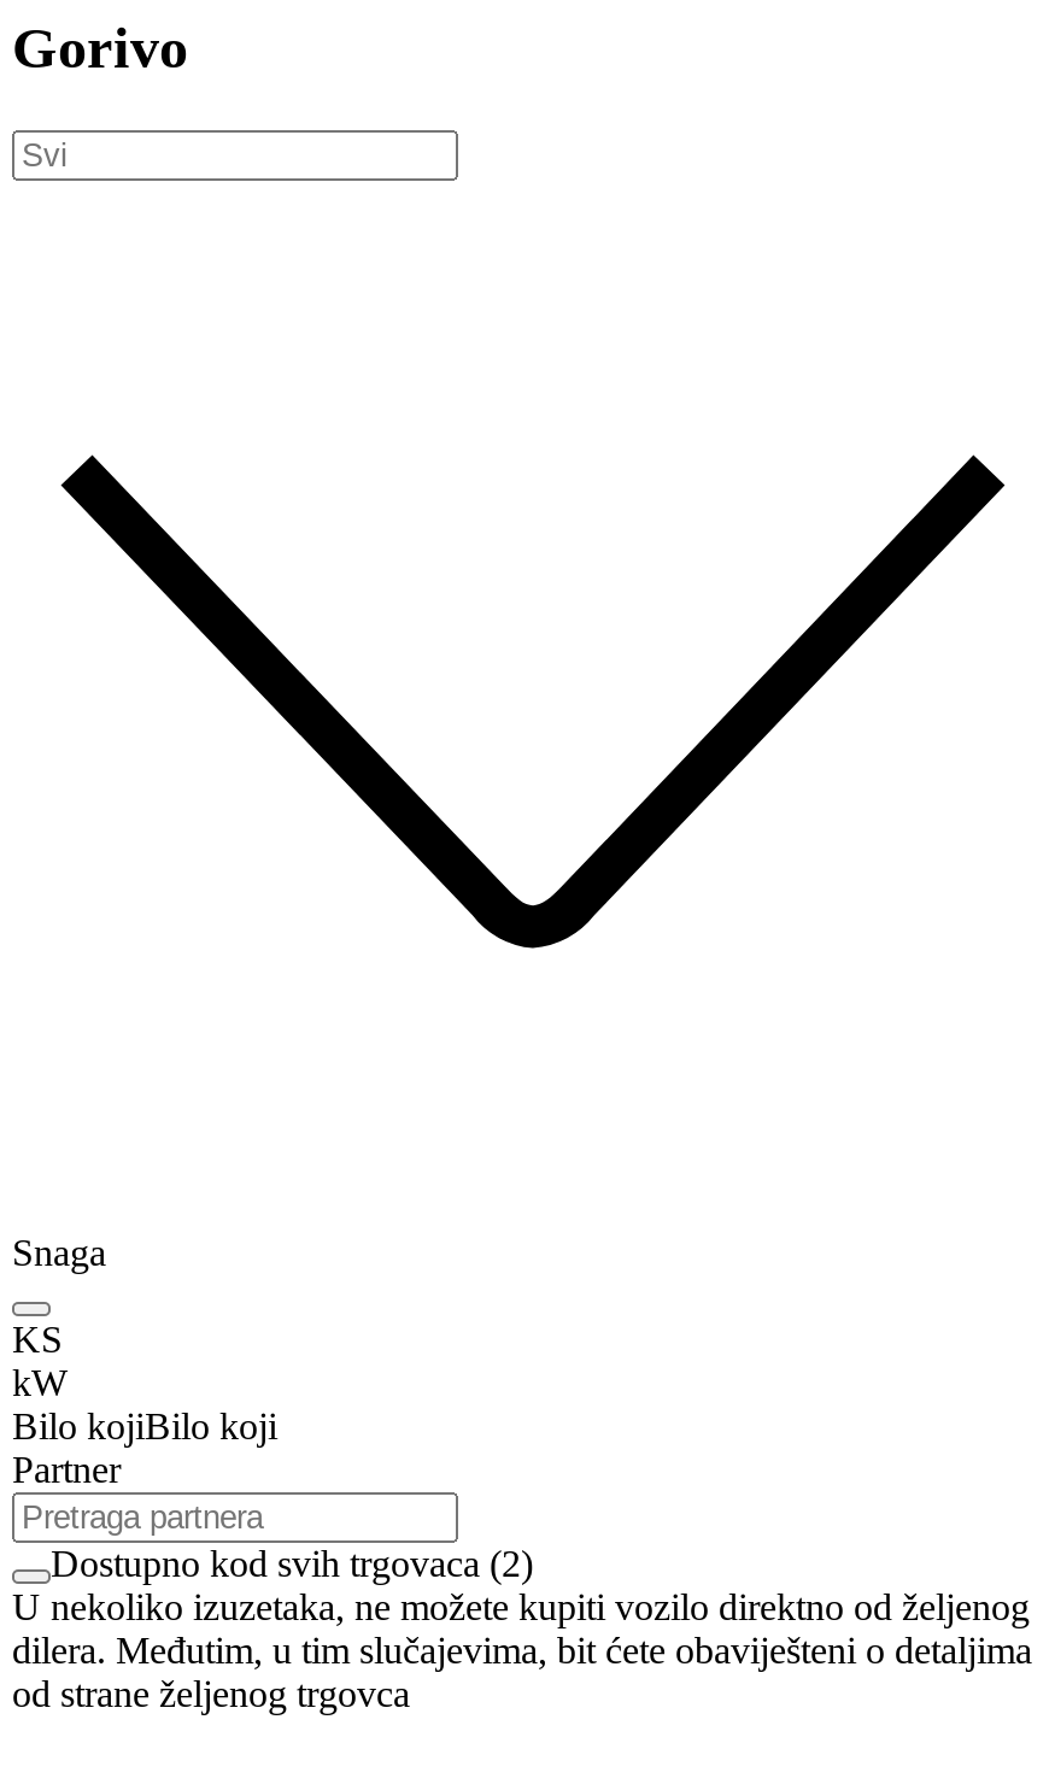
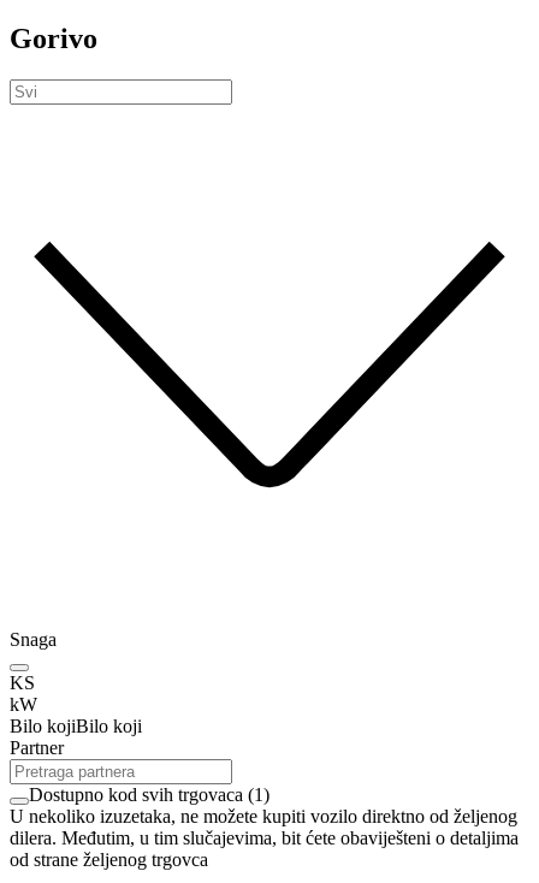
- Dostupno kod svih trgovaca (2)
+ Dostupno kod svih trgovaca (1)
